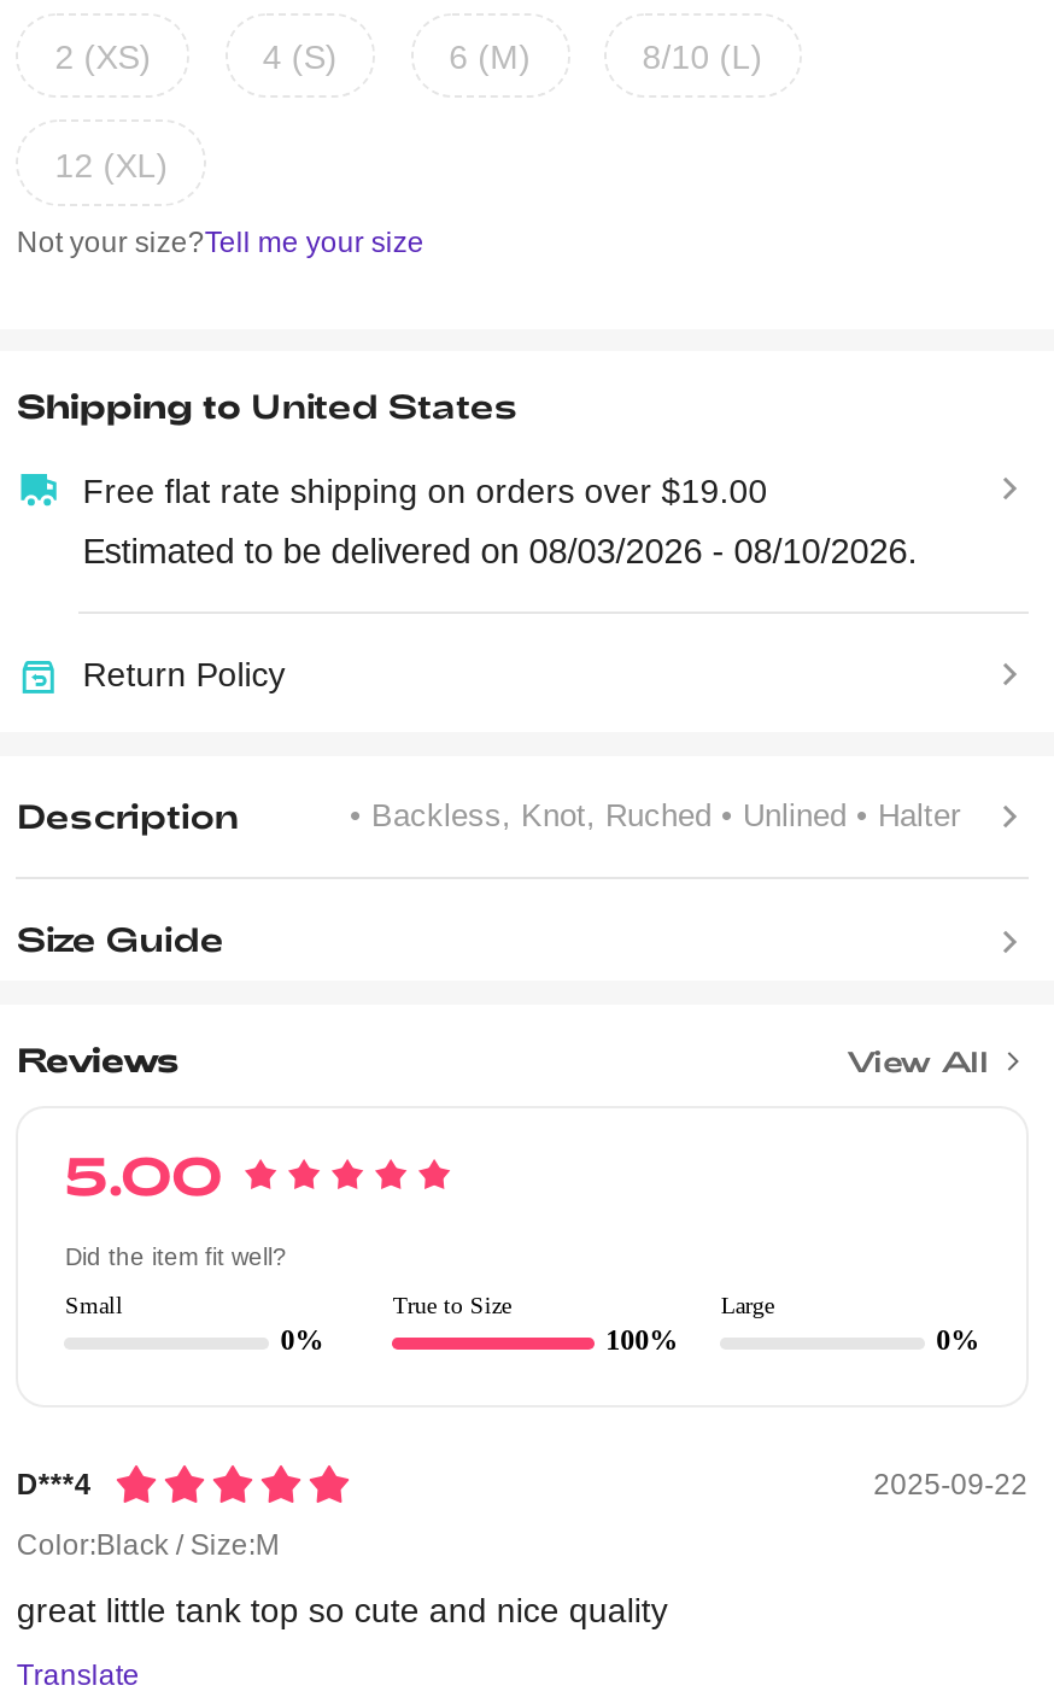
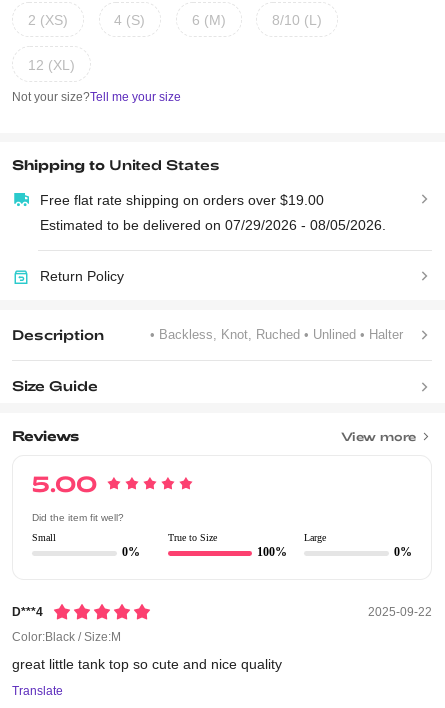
- Estimated to be delivered on 08/03/2026 - 08/10/2026.
+ Estimated to be delivered on 07/29/2026 - 08/05/2026.

- View All
+ View more
